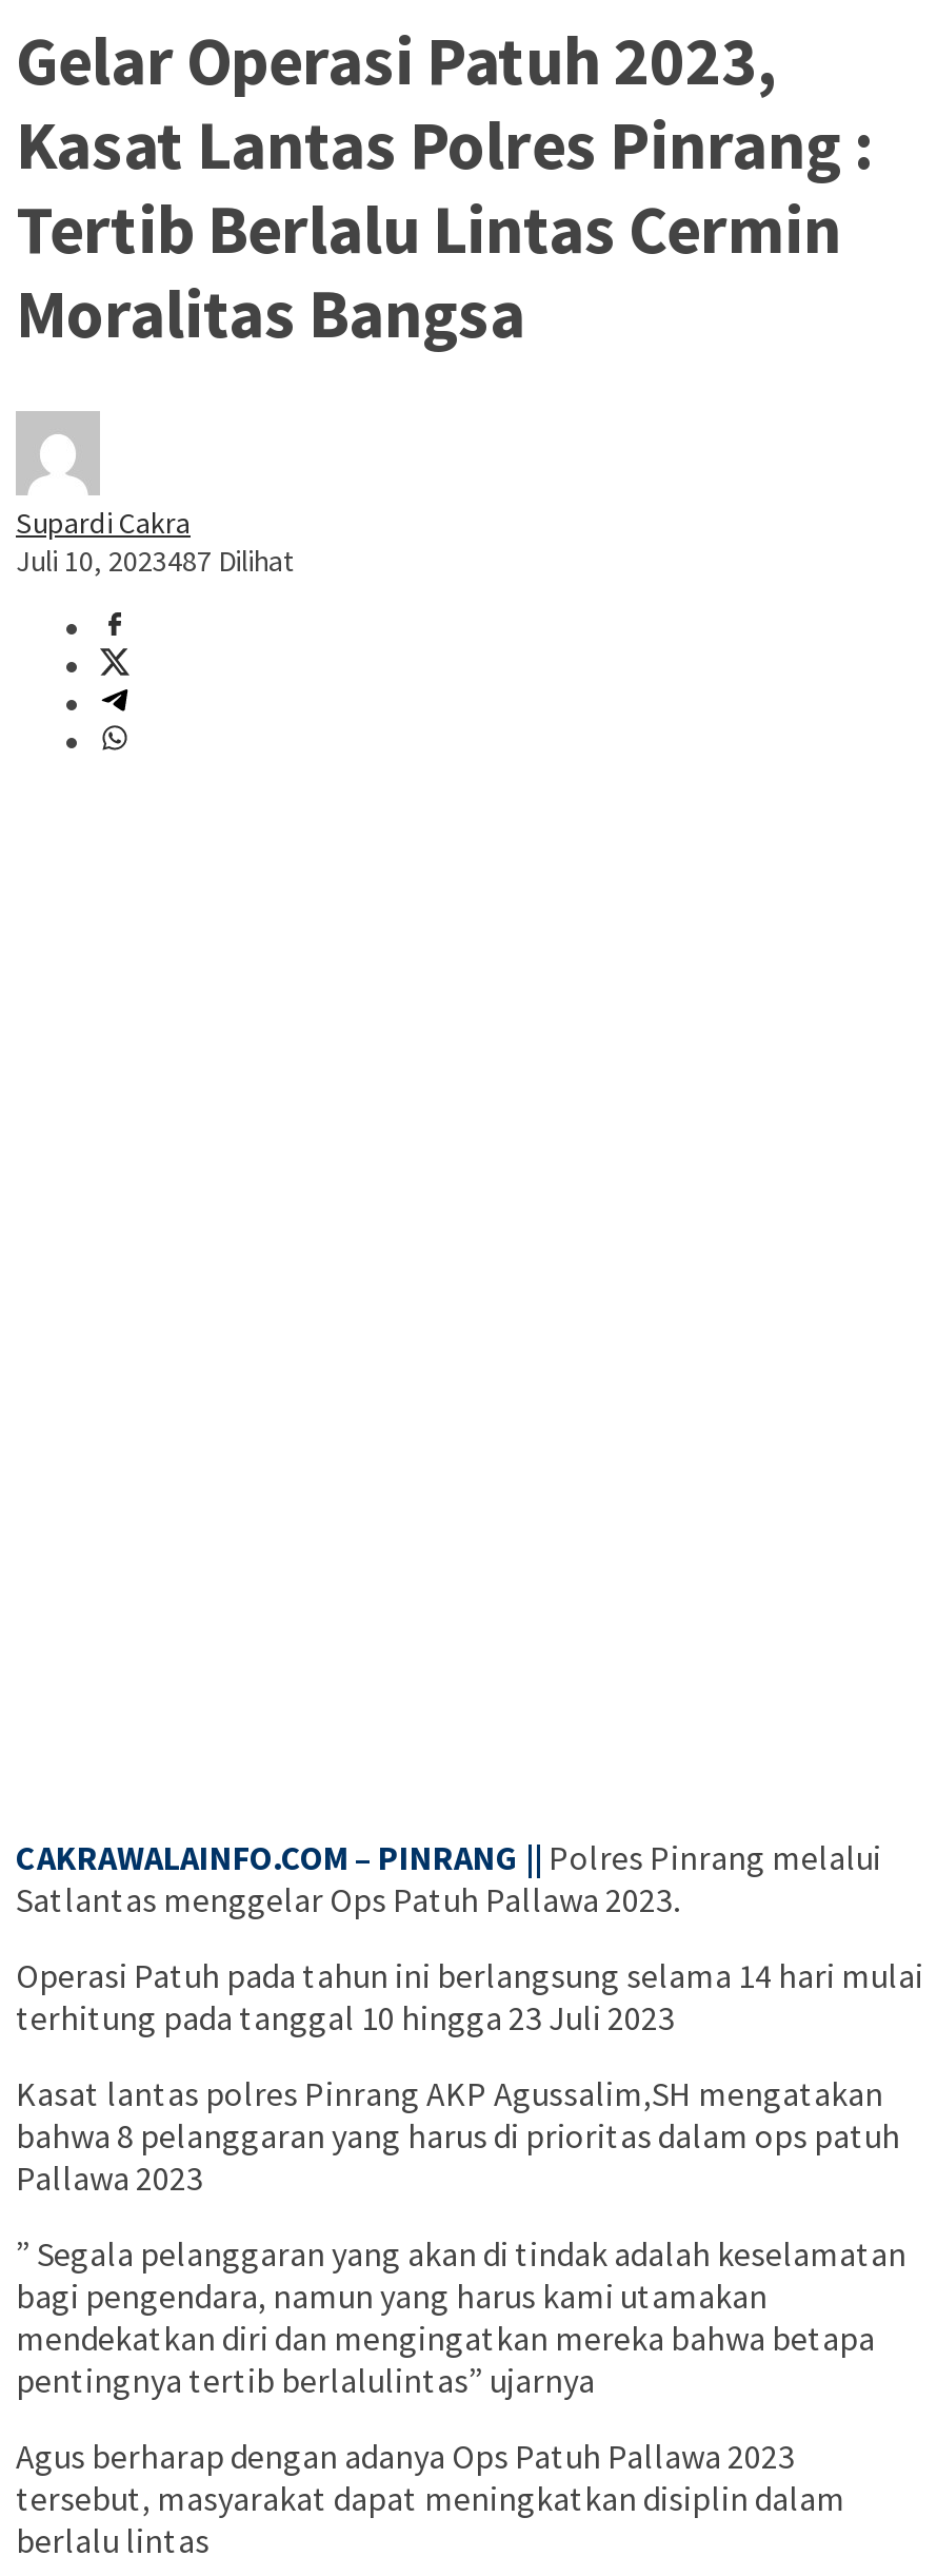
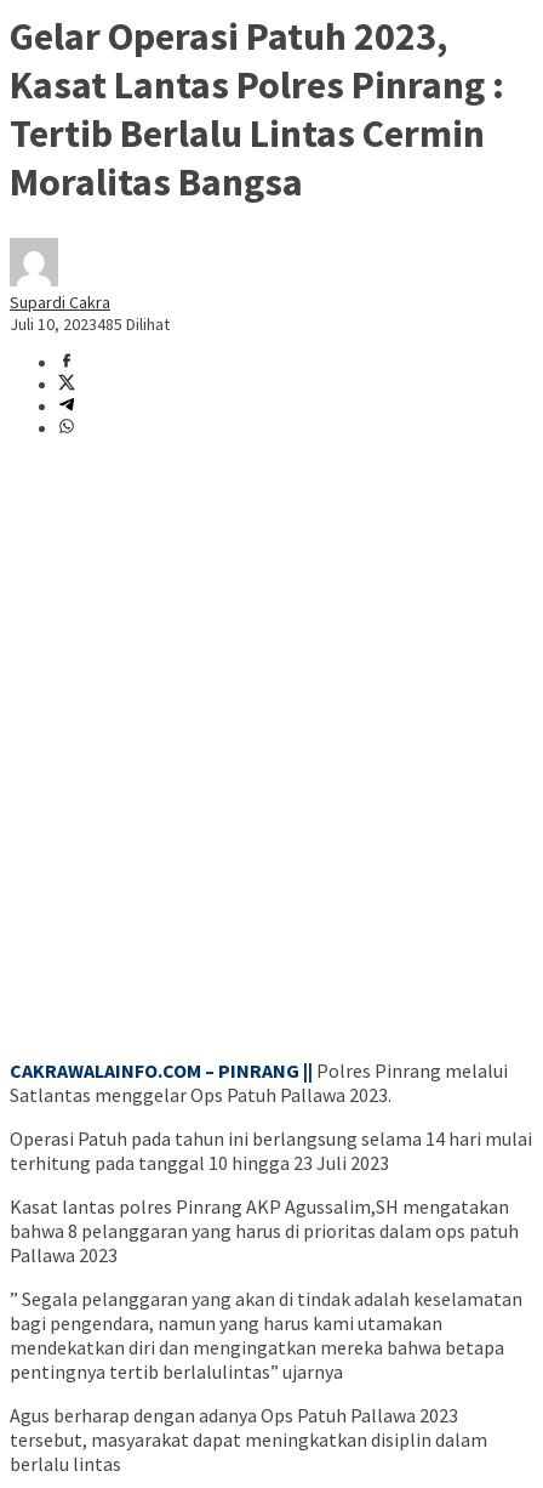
- Juli 10, 2023487 Dilihat
+ Juli 10, 2023485 Dilihat
